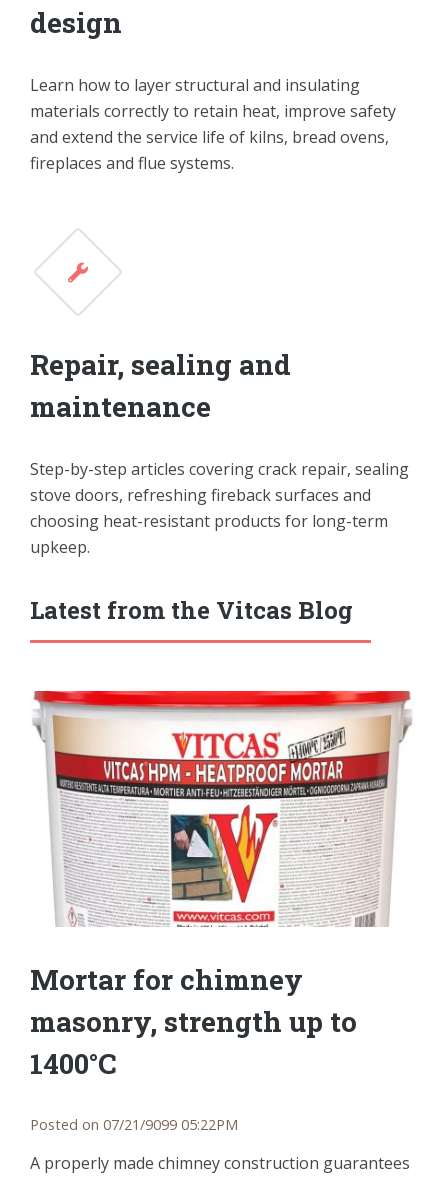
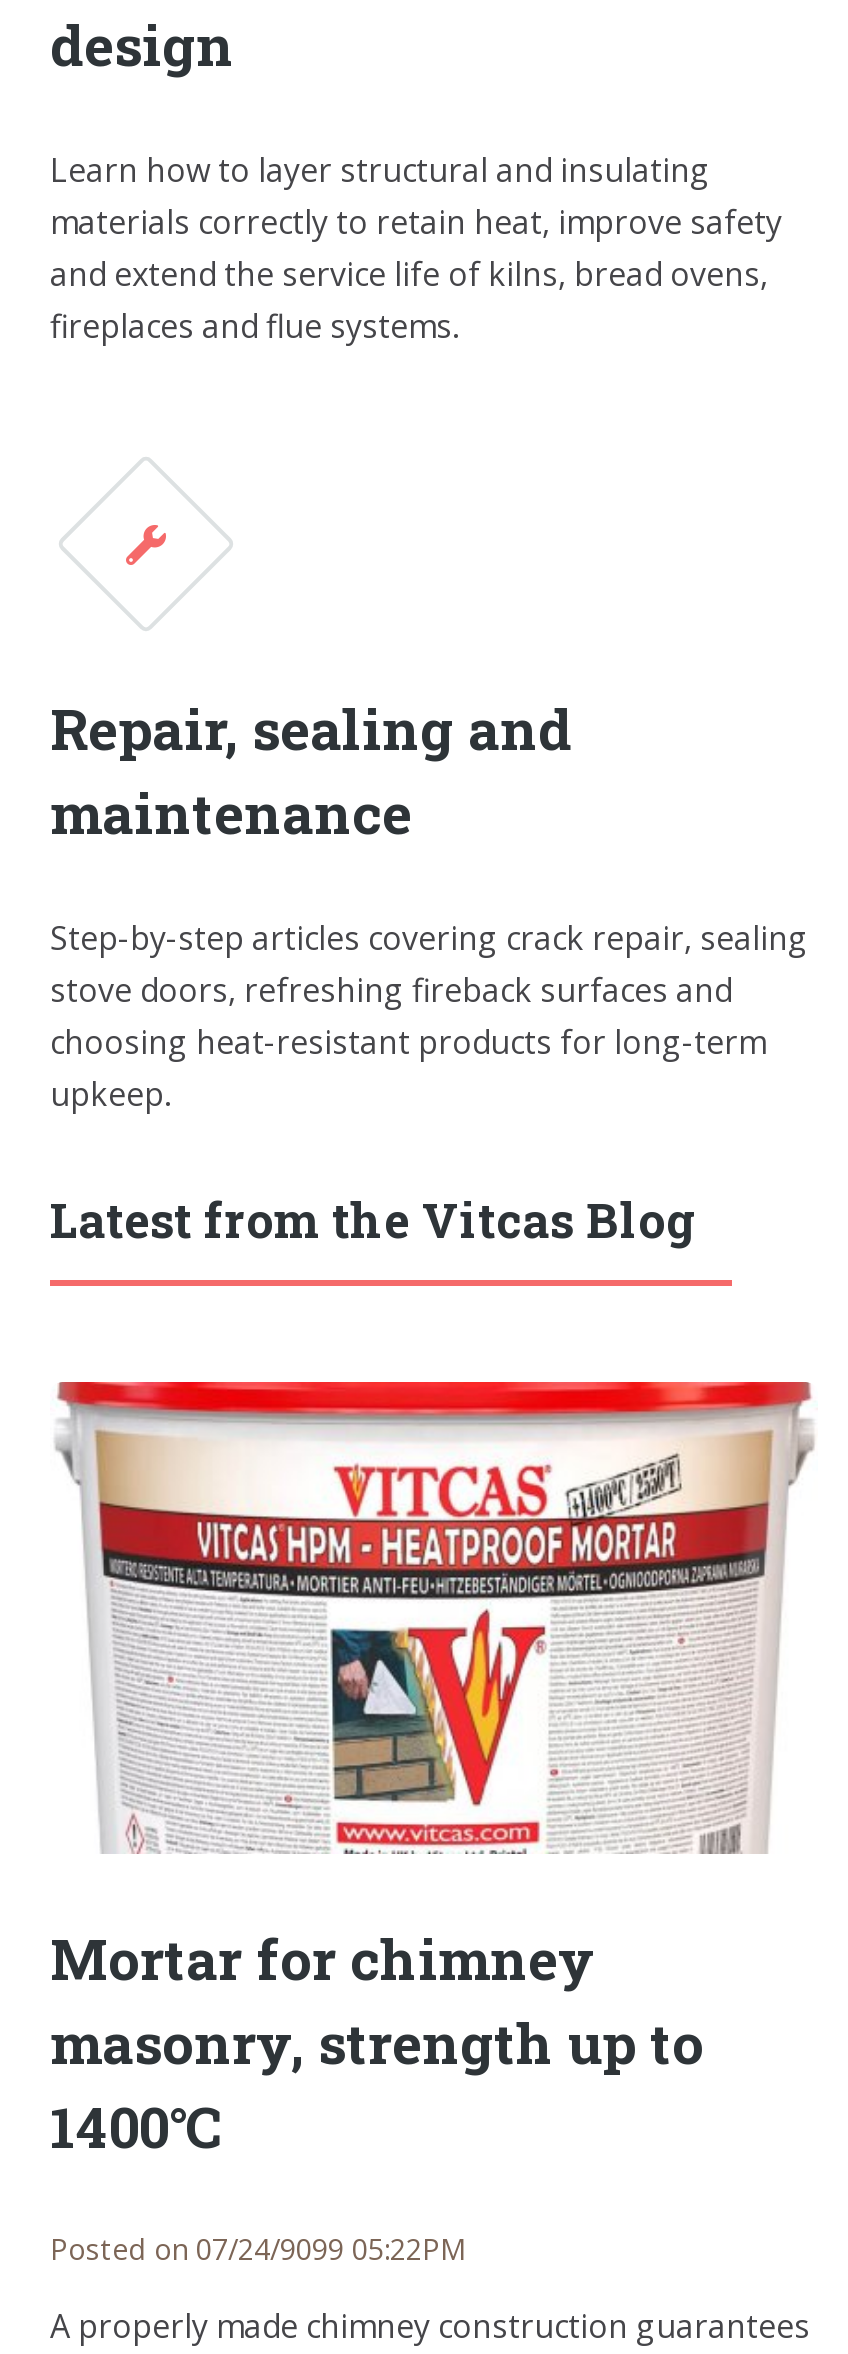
- Posted on 07/21/9099 05:22PM
+ Posted on 07/24/9099 05:22PM
